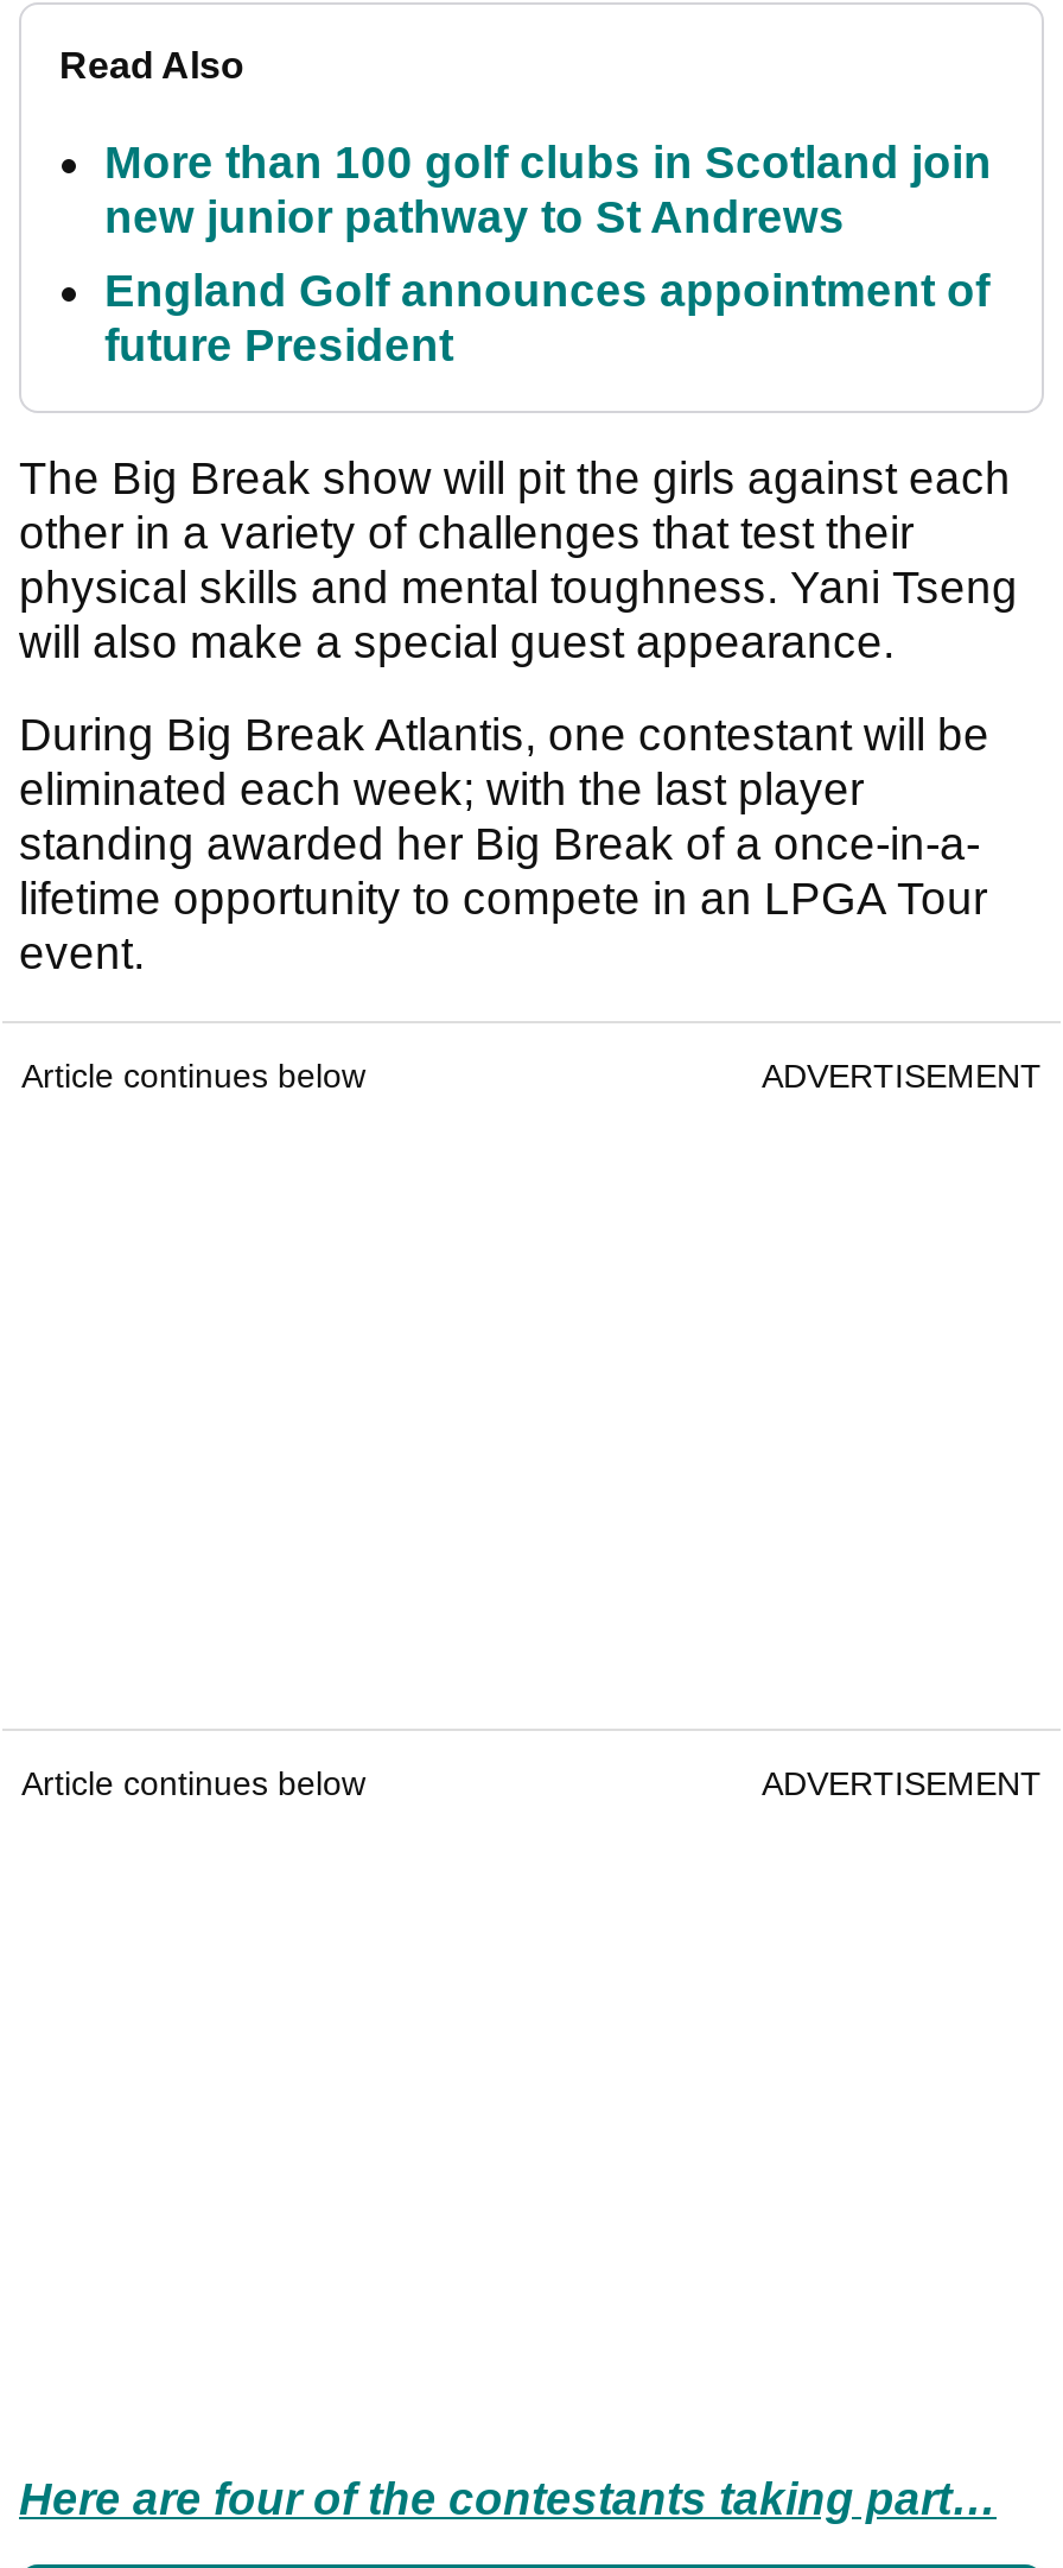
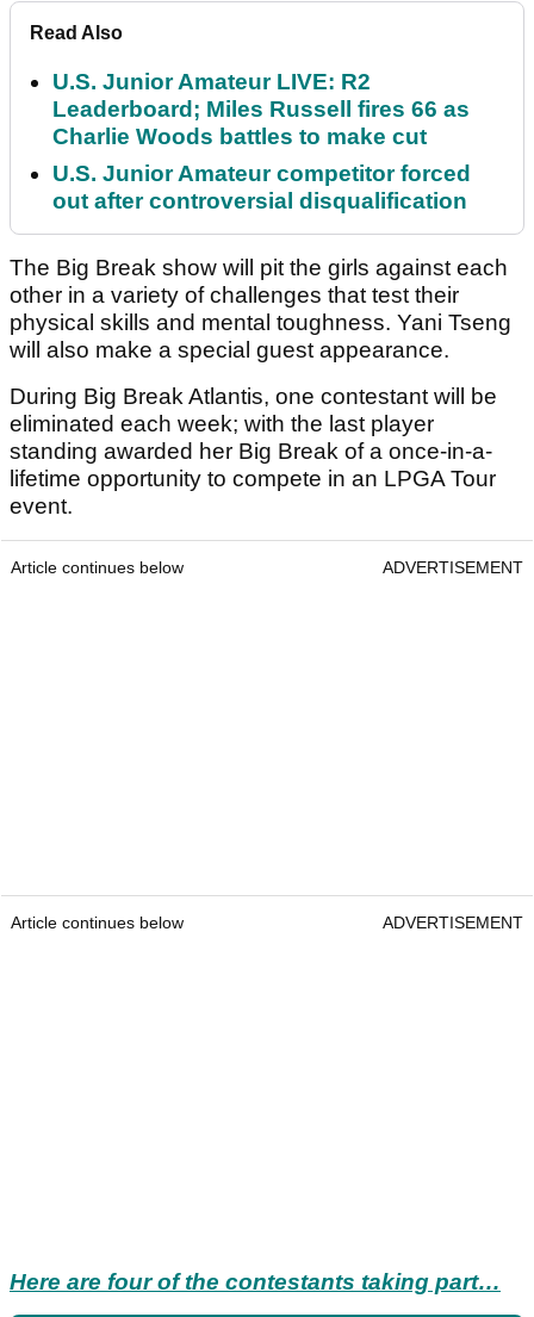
- More than 100 golf clubs in Scotland join
- new junior pathway to St Andrews
+ U.S. Junior Amateur LIVE: R2
+ Leaderboard; Miles Russell fires 66 as
+ Charlie Woods battles to make cut

- England Golf announces appointment of
- future President
+ U.S. Junior Amateur competitor forced
+ out after controversial disqualification
